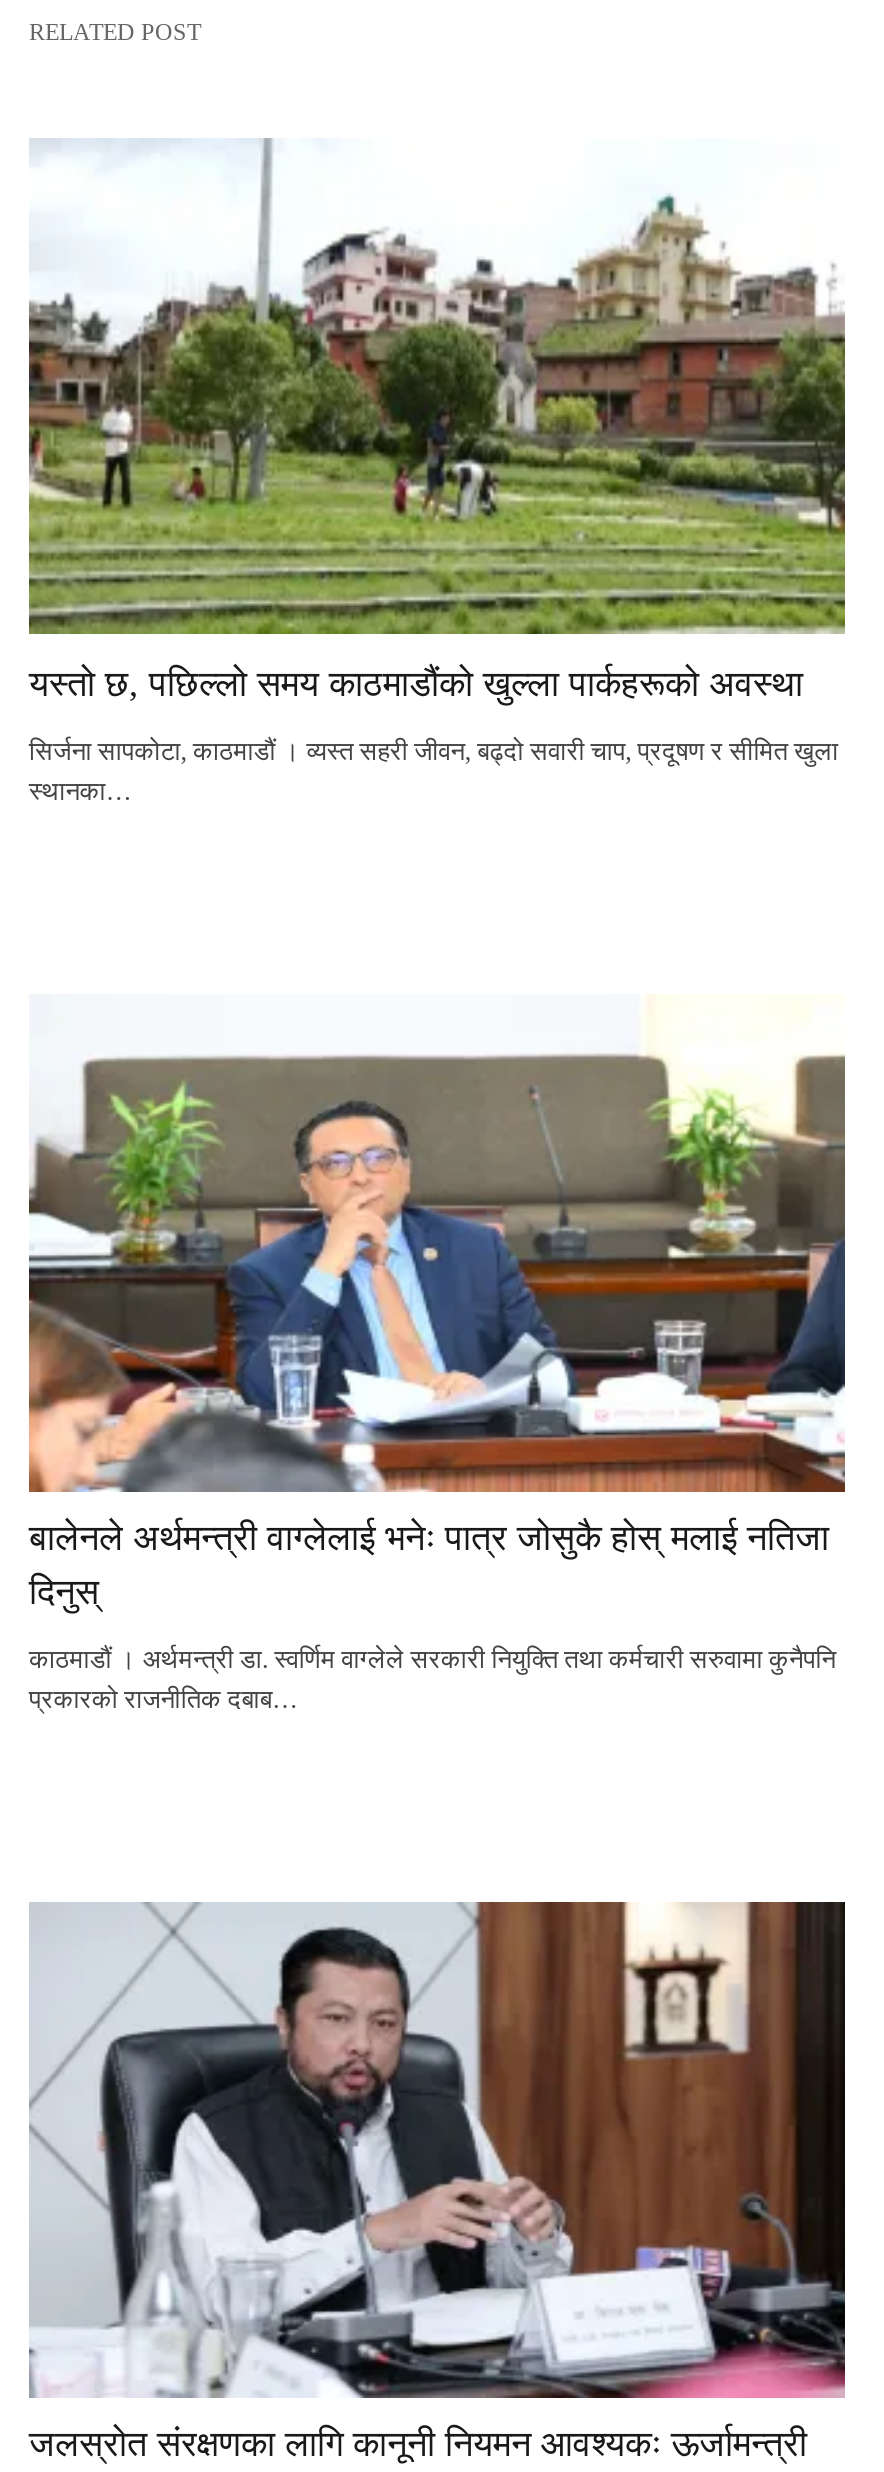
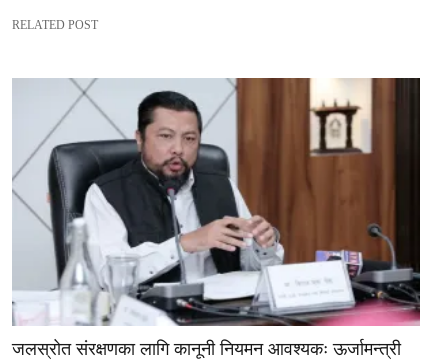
- [image]
- यस्तो छ, पछिल्लो समय काठमाडौंको खुल्ला पार्कहरूको अवस्था
- सिर्जना सापकोटा, काठमाडौं । व्यस्त सहरी जीवन, बढ्दो सवारी चाप, प्रदूषण र सीमित खुला
- स्थानका…

- [image]
- बालेनले अर्थमन्त्री वाग्लेलाई भनेः पात्र जोसुकै होस् मलाई नतिजा
- दिनुस्
- काठमाडौं । अर्थमन्त्री डा. स्वर्णिम वाग्लेले सरकारी नियुक्ति तथा कर्मचारी सरुवामा कुनैपनि
- प्रकारको राजनीतिक दबाब…
